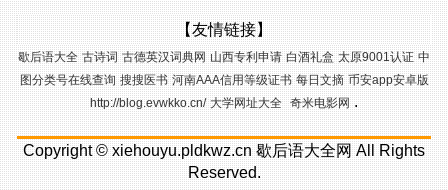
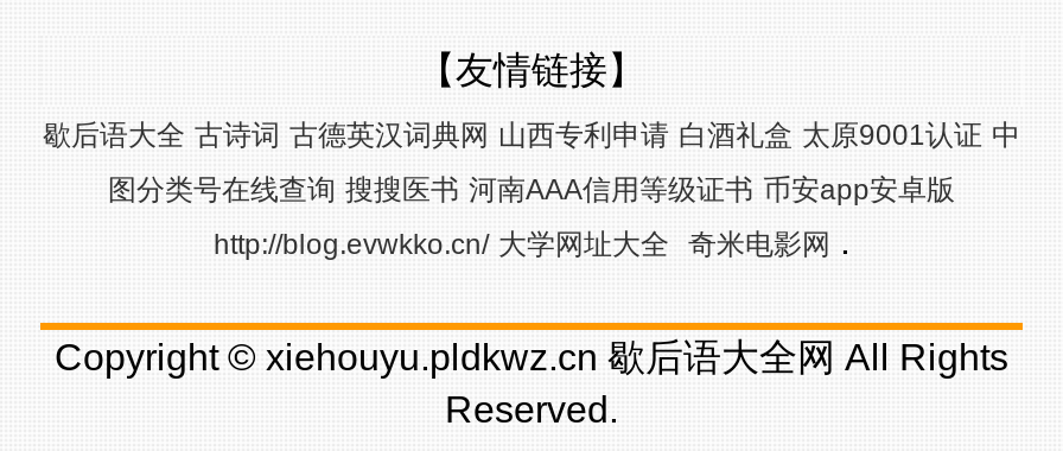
- 图分类号在线查询 搜搜医书 河南AAA信用等级证书 每日文摘 币安app安卓版
+ 图分类号在线查询 搜搜医书 河南AAA信用等级证书 币安app安卓版
